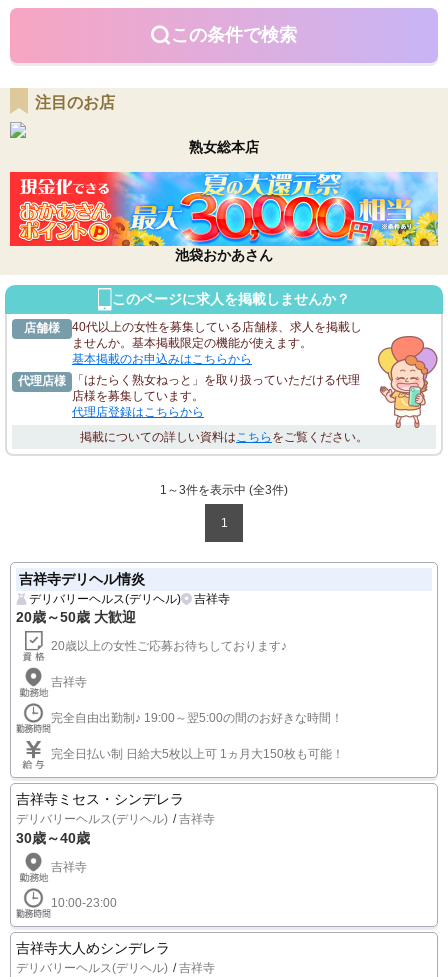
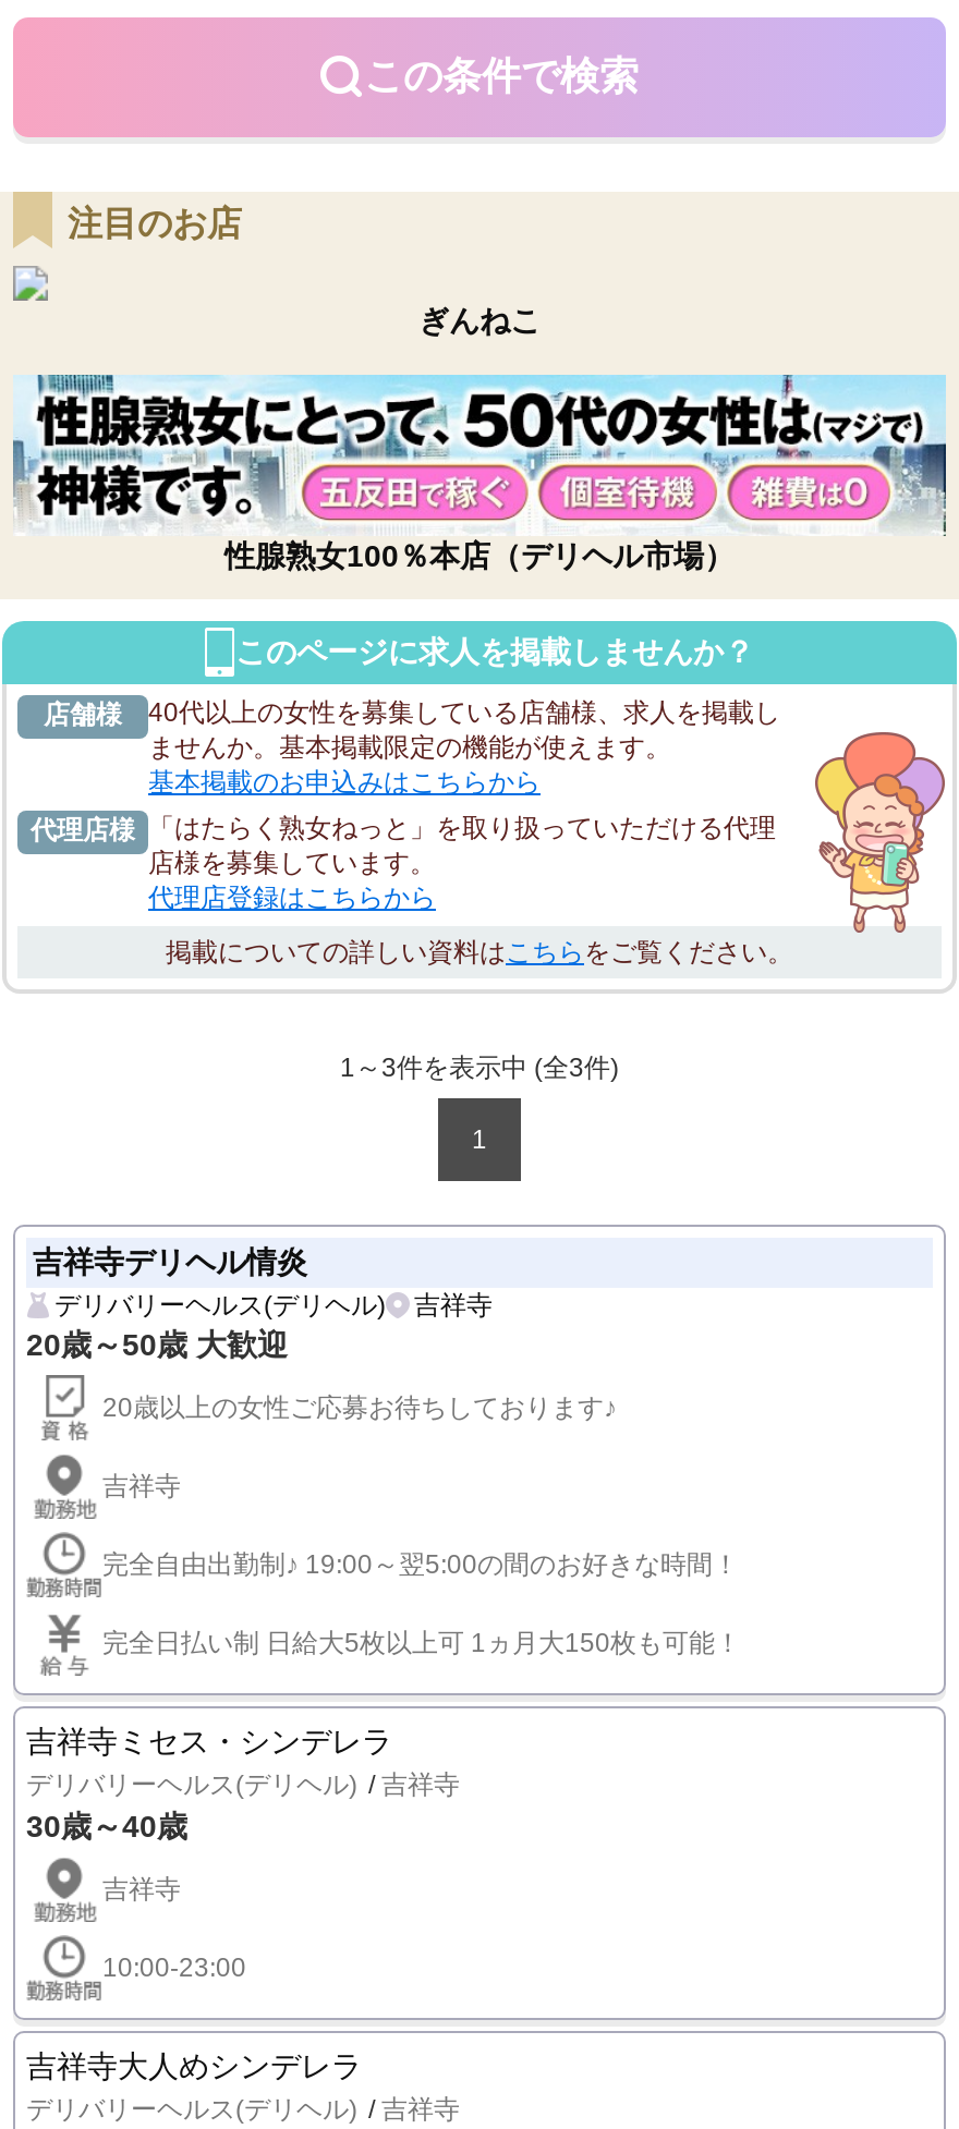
- 熟女総本店
+ ぎんねこ

- [image]
- 池袋おかあさん
+ [image]
+ 性腺熟女100％本店（デリヘル市場）
